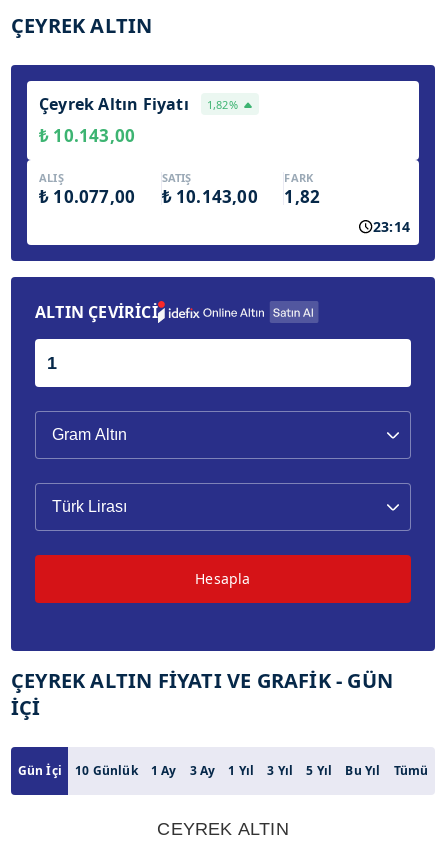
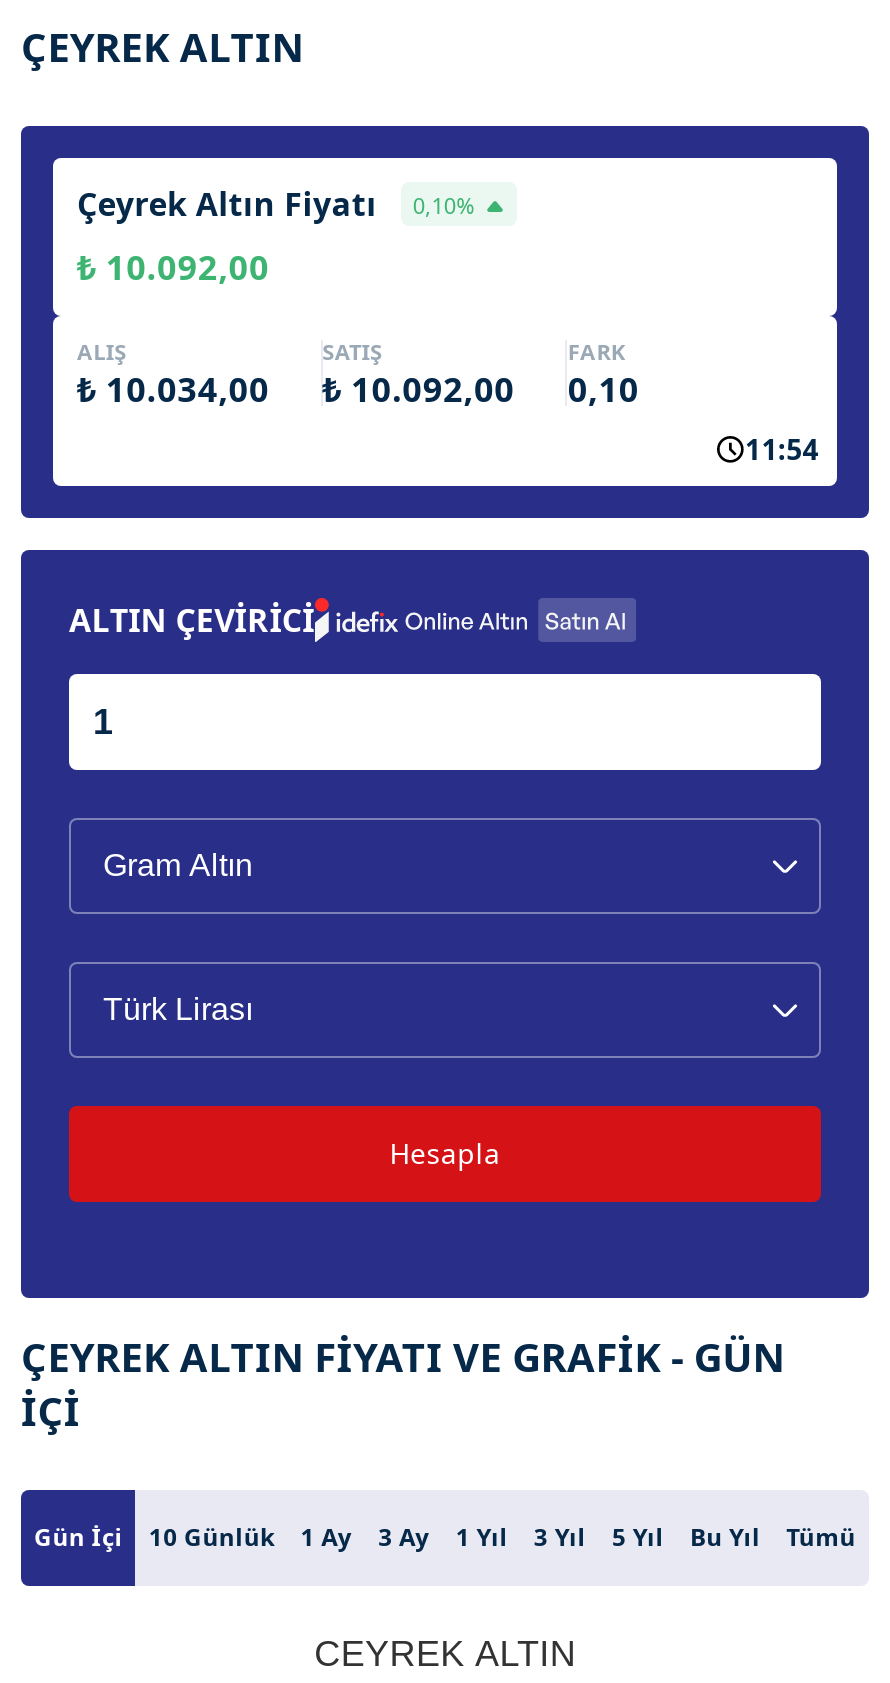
- Çeyrek Altın Fiyatı 1,82%
+ Çeyrek Altın Fiyatı 0,10%

- ₺ 10.143,00
+ ₺ 10.092,00

- ₺ 10.077,00
+ ₺ 10.034,00

- ₺ 10.143,00
+ ₺ 10.092,00

- 1,82
+ 0,10

- 23:14
+ 11:54
